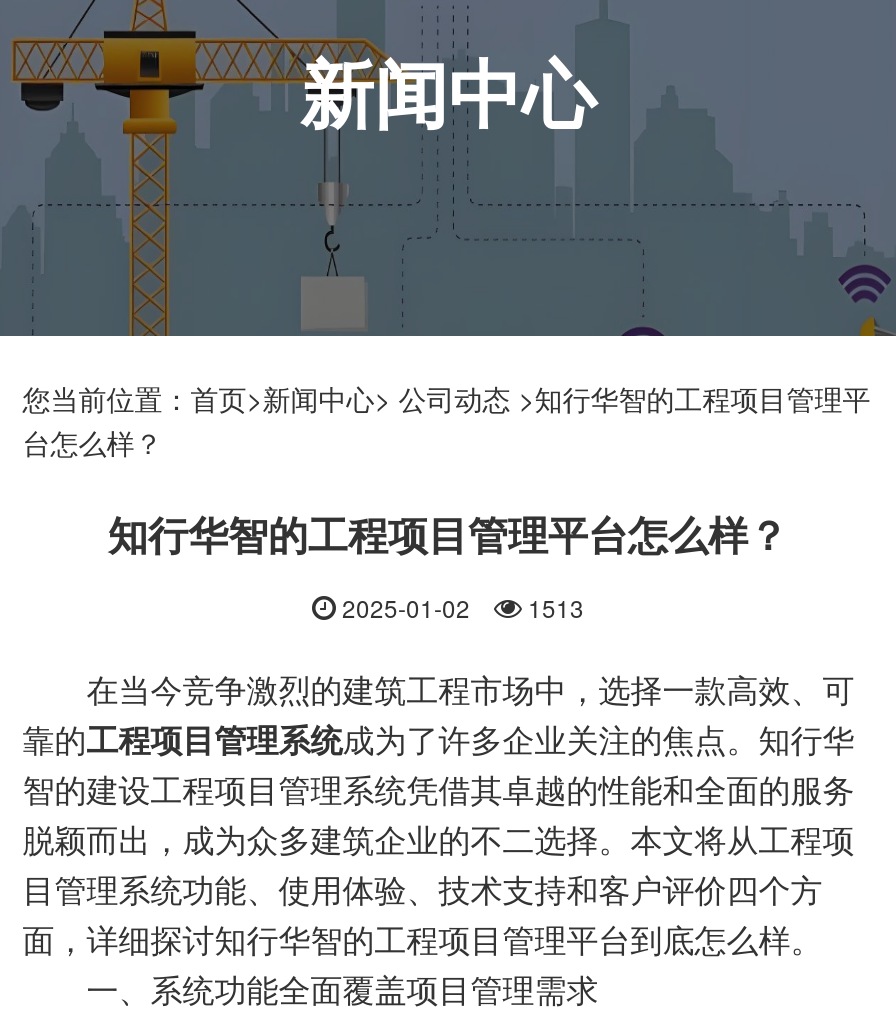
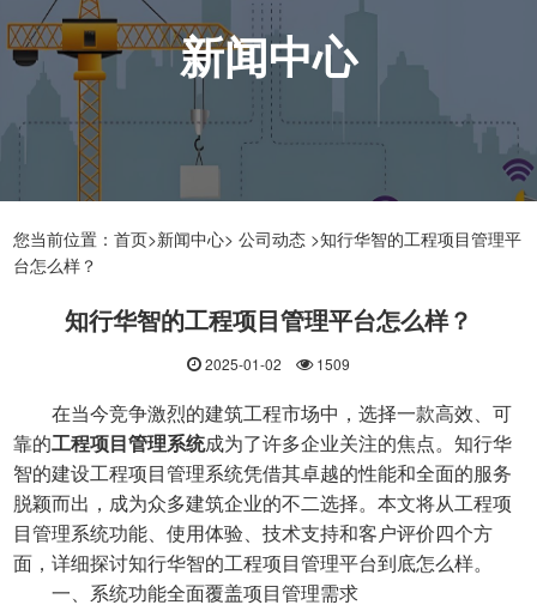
- 2025-01-02 1513
+ 2025-01-02 1509
